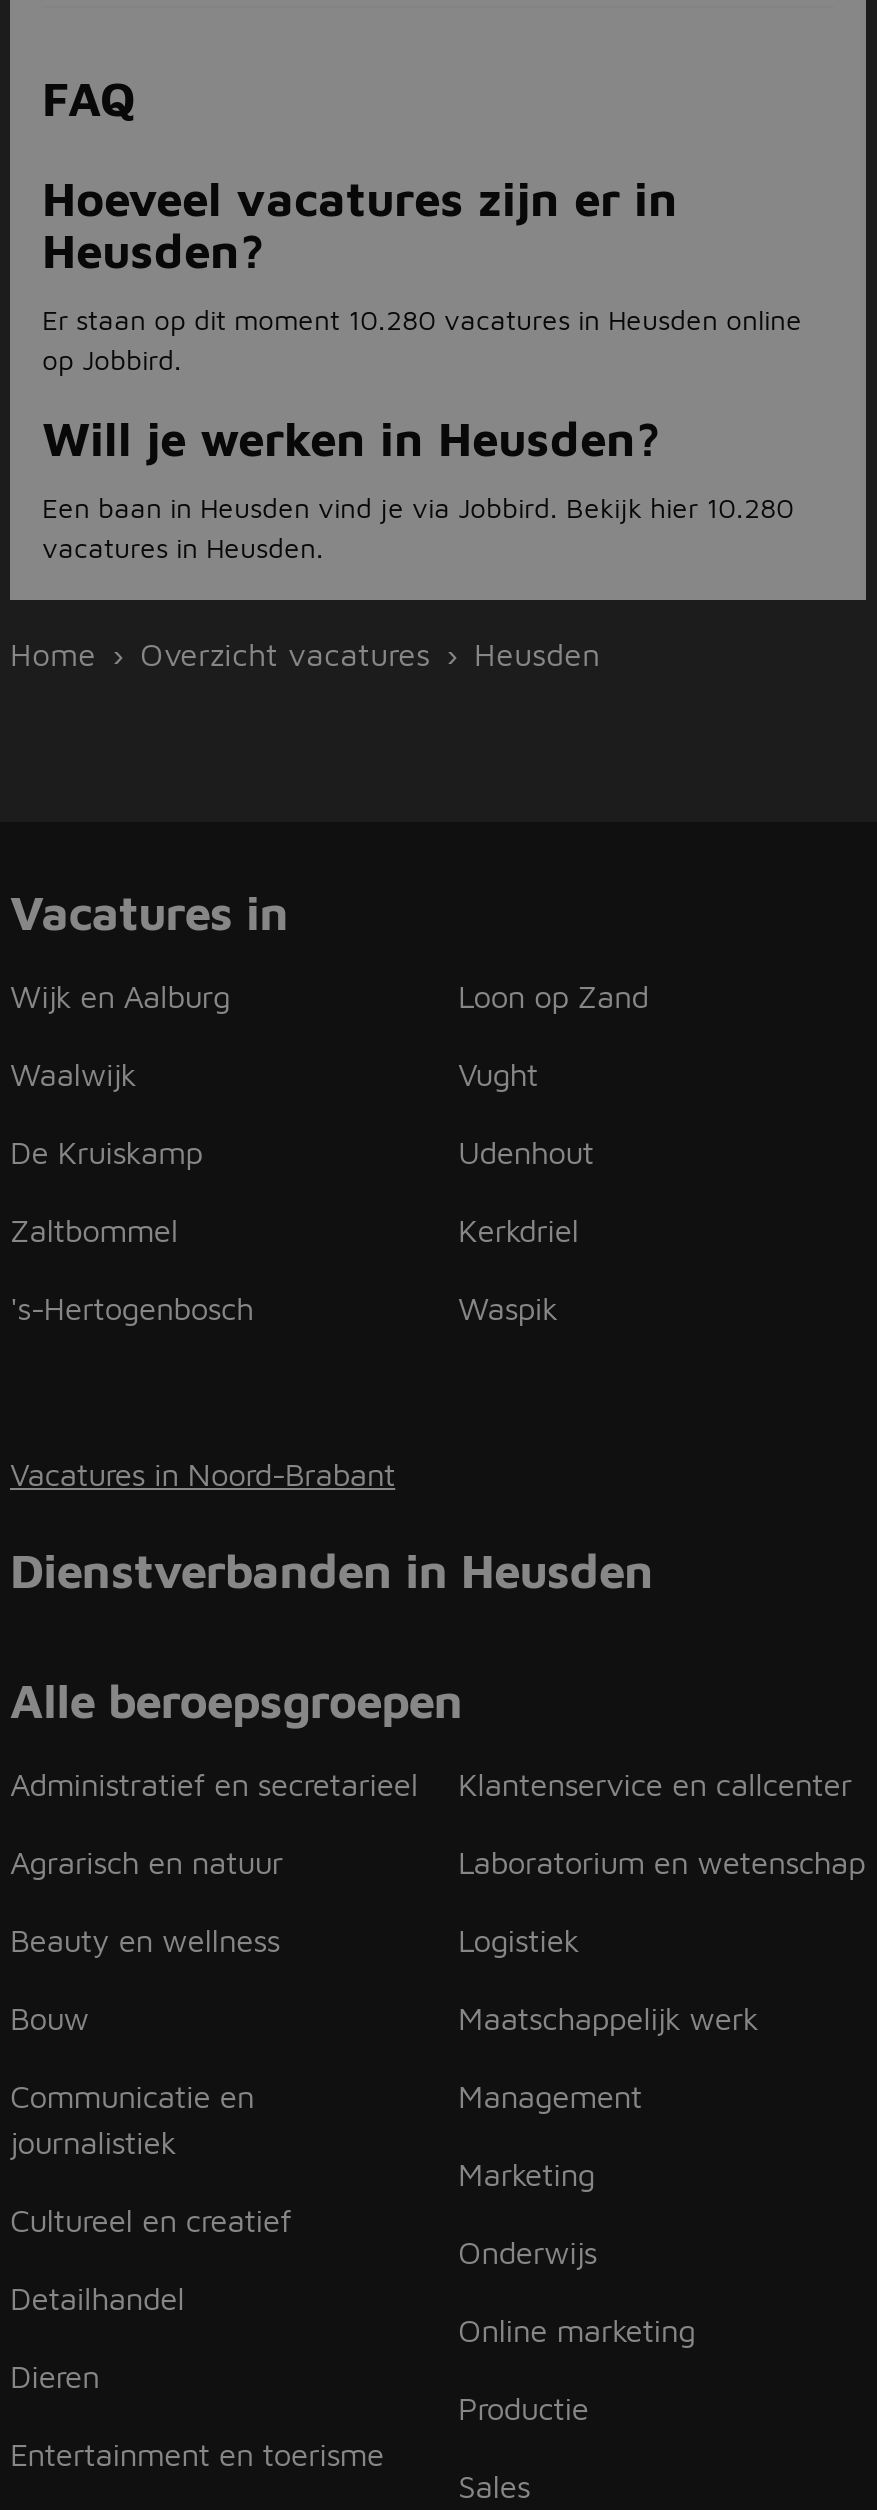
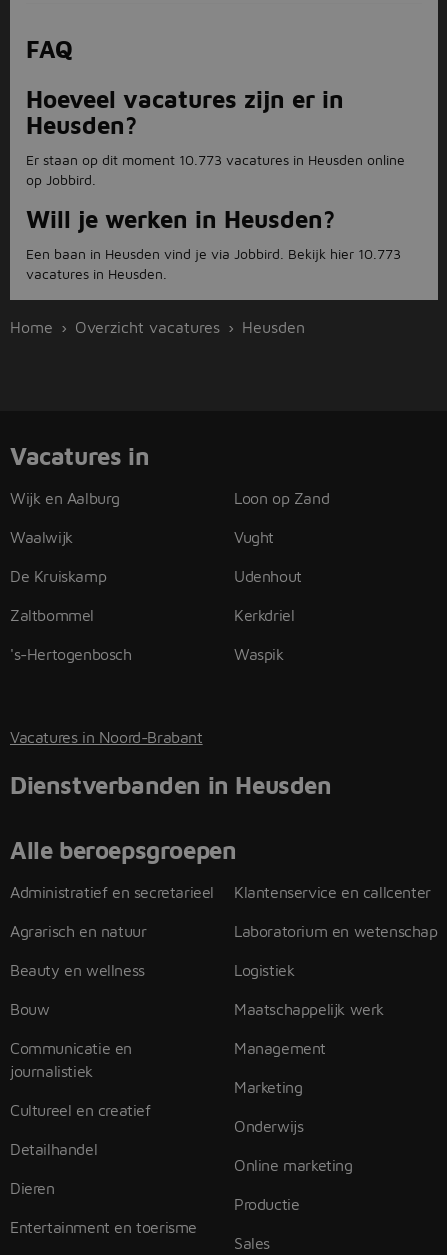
- Er staan op dit moment 10.280 vacatures in Heusden online
+ Er staan op dit moment 10.773 vacatures in Heusden online

- Een baan in Heusden vind je via Jobbird. Bekijk hier 10.280
+ Een baan in Heusden vind je via Jobbird. Bekijk hier 10.773
